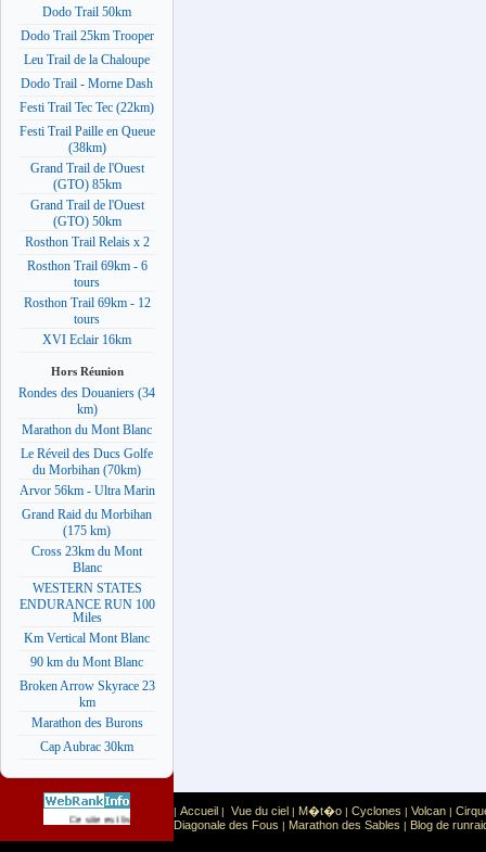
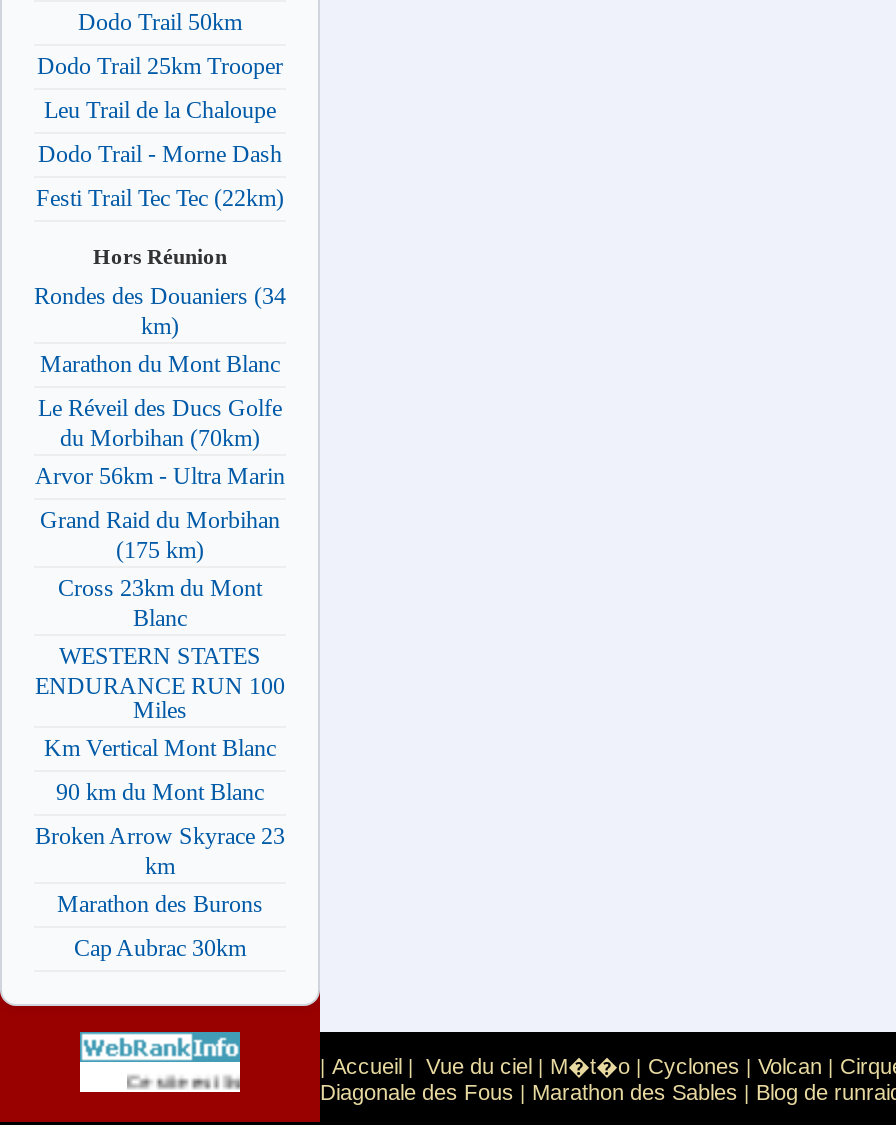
- Festi Trail Paille en Queue
- (38km)
- Grand Trail de l'Ouest
- (GTO) 85km
- Grand Trail de l'Ouest
- (GTO) 50km
- Rosthon Trail Relais x 2
- Rosthon Trail 69km - 6
- tours
- Rosthon Trail 69km - 12
- tours
- XVI Eclair 16km
